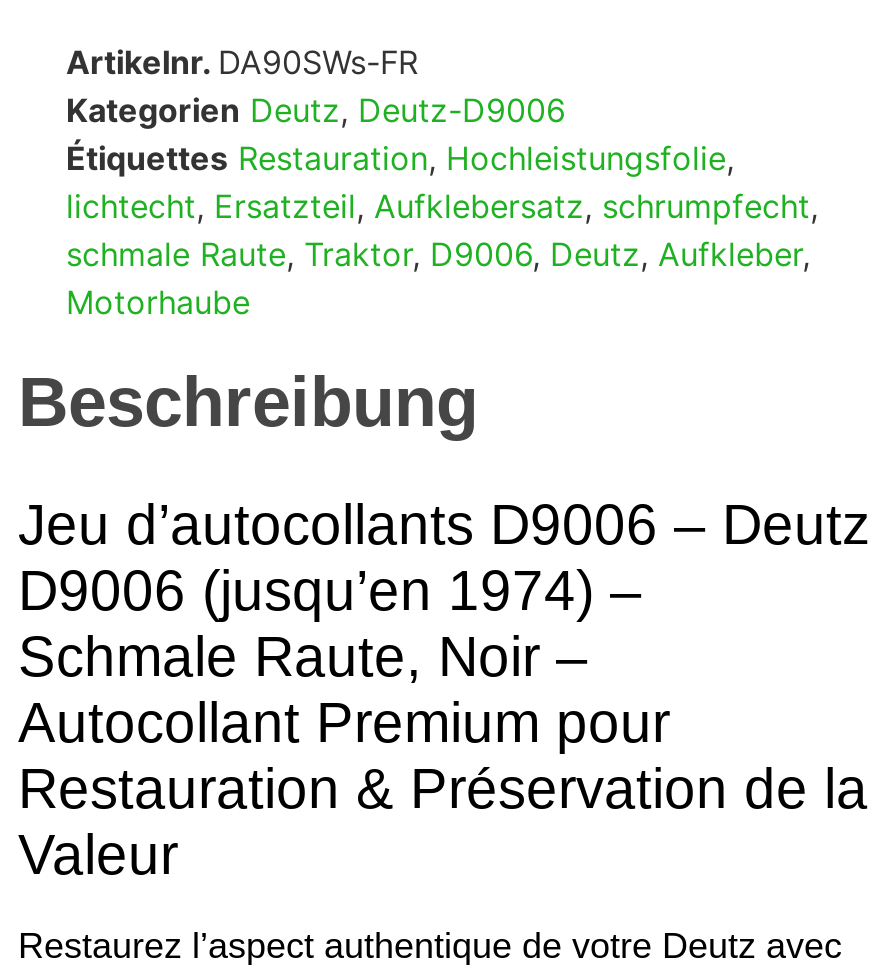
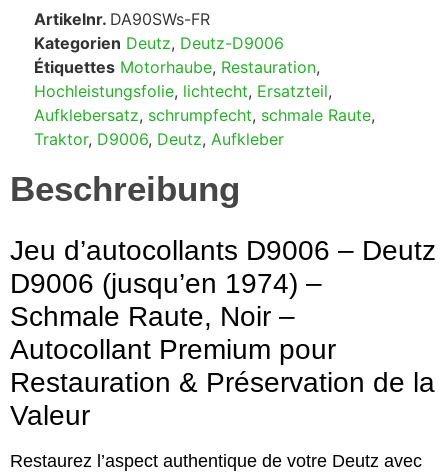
- Étiquettes Restauration, Hochleistungsfolie,
- lichtecht, Ersatzteil, Aufklebersatz, schrumpfecht,
- schmale Raute, Traktor, D9006, Deutz, Aufkleber,
- Motorhaube
+ Étiquettes Motorhaube, Restauration,
+ Hochleistungsfolie, lichtecht, Ersatzteil,
+ Aufklebersatz, schrumpfecht, schmale Raute,
+ Traktor, D9006, Deutz, Aufkleber
